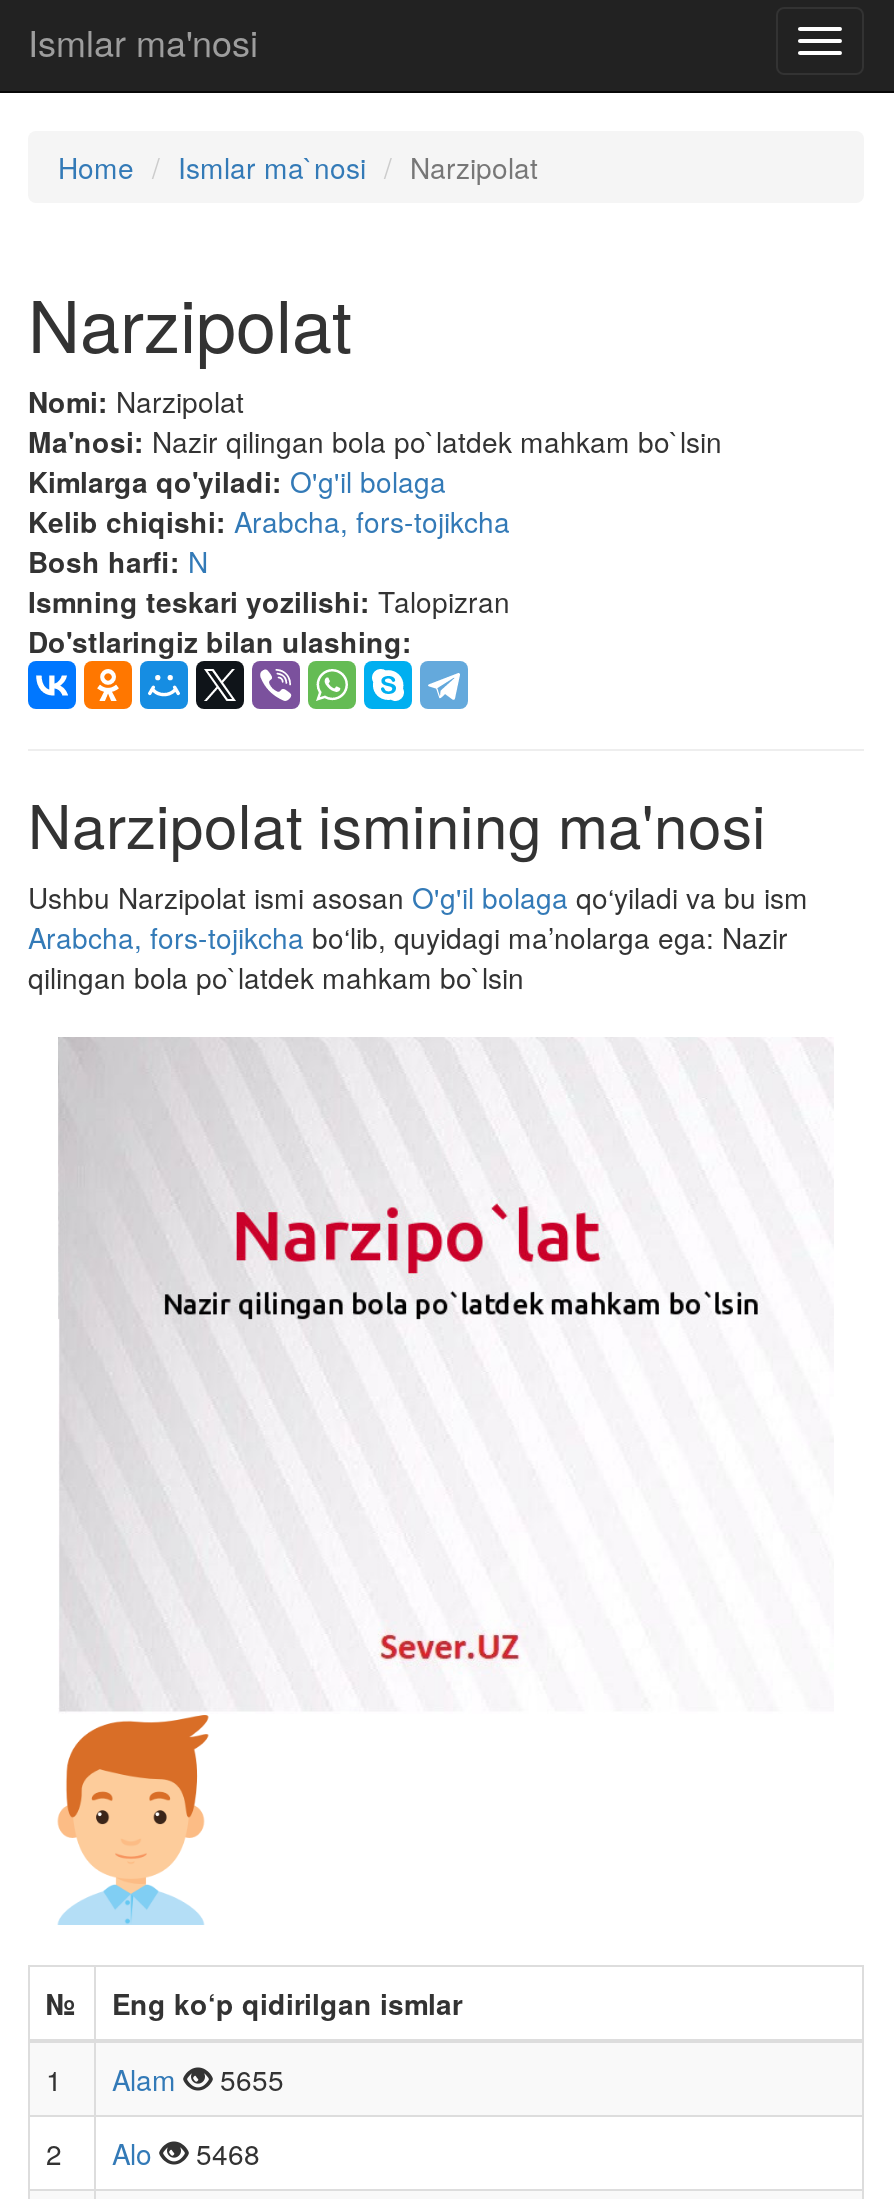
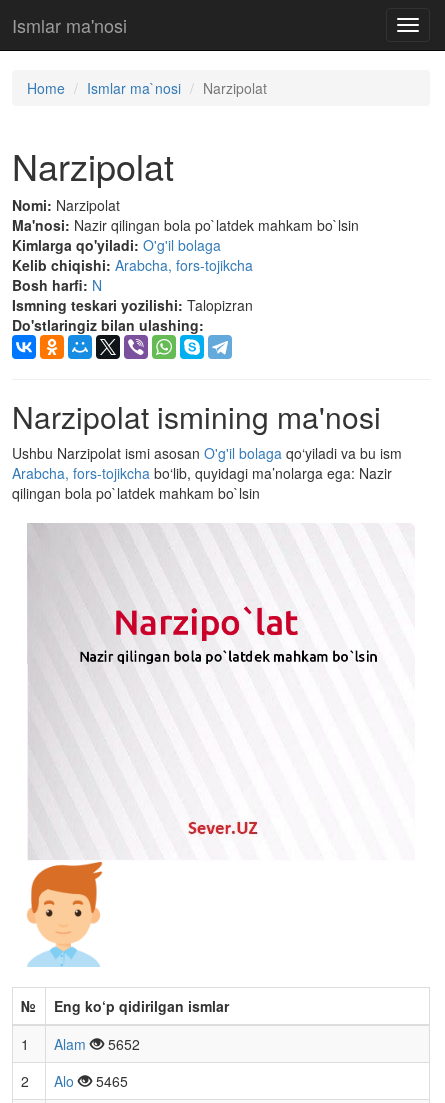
- 1 Alam 5655
+ 1 Alam 5652

- 2 Alo 5468
+ 2 Alo 5465
